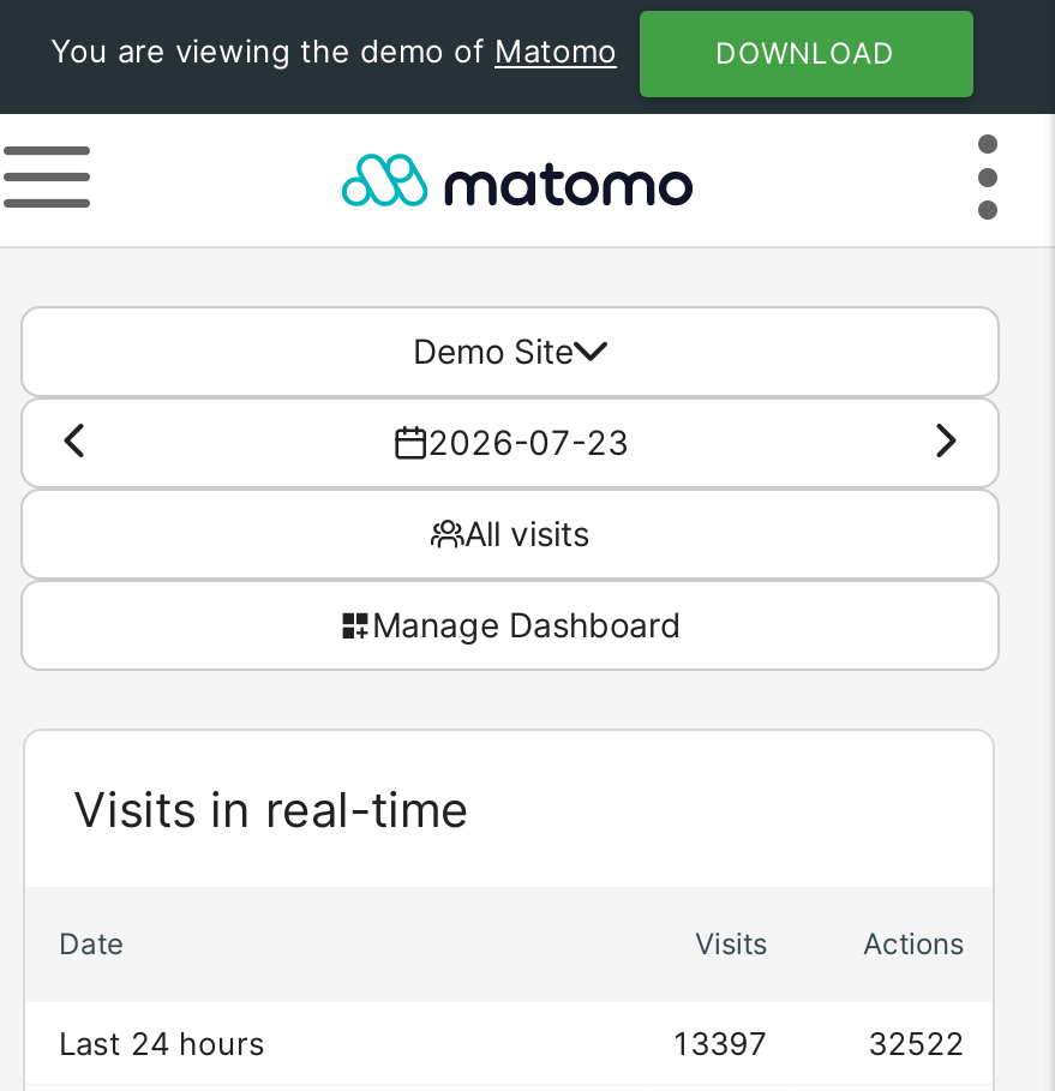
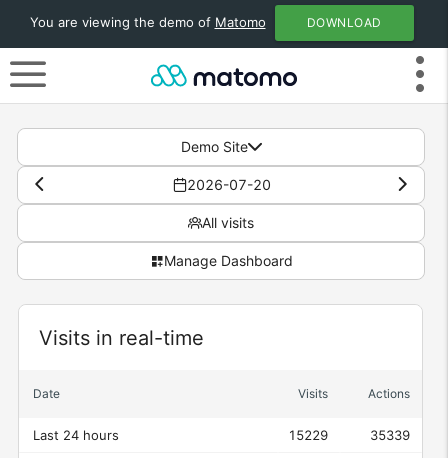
- 2026-07-23
+ 2026-07-20

- 13397
+ 15229

- 32522
+ 35339
